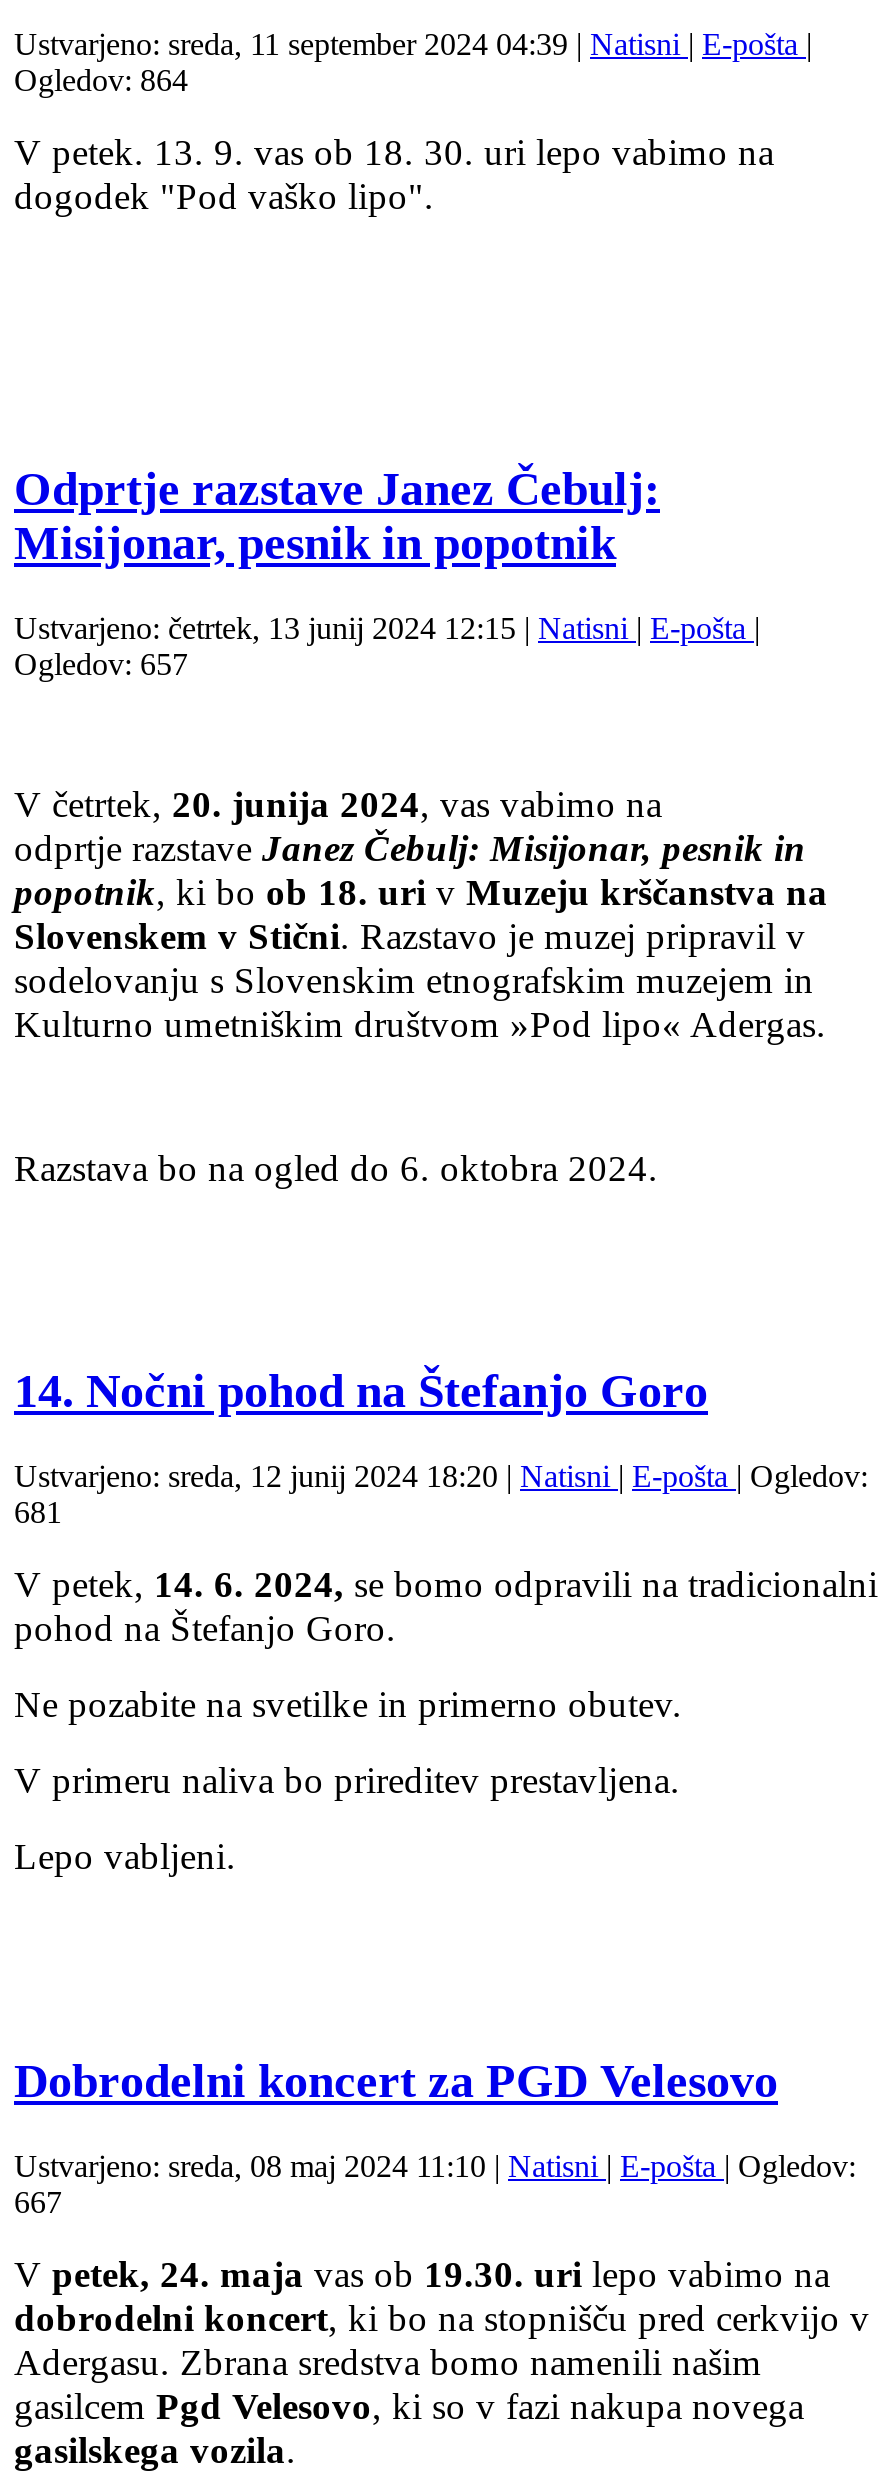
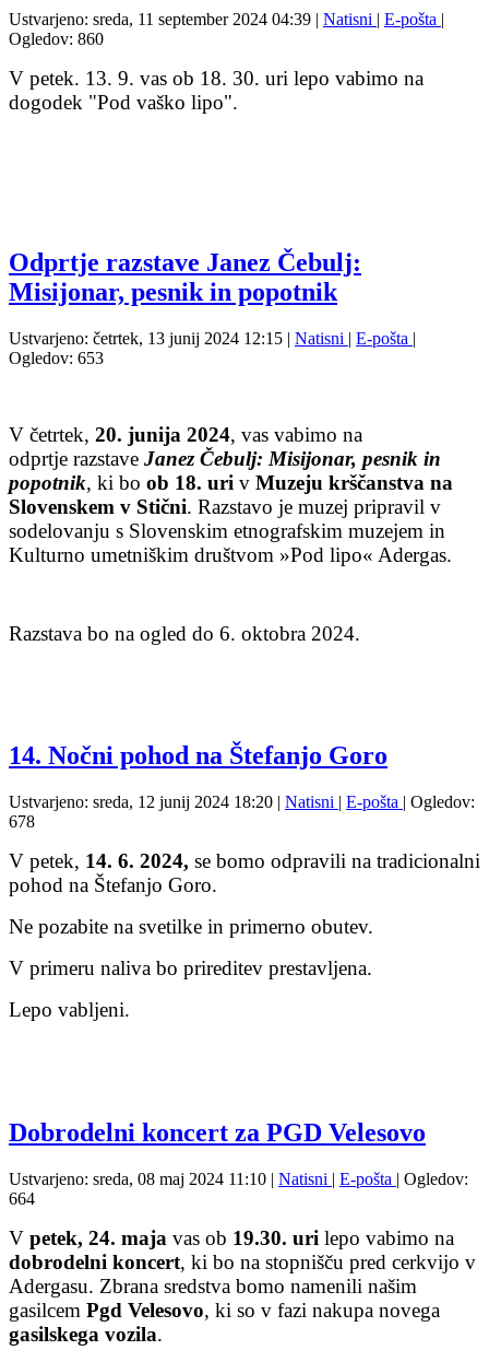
- Ogledov: 864
+ Ogledov: 860

- Ogledov: 657
+ Ogledov: 653

- 681
+ 678

- 667
+ 664
